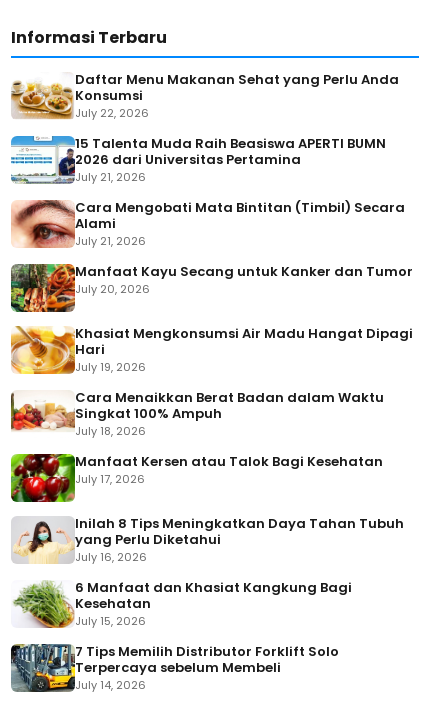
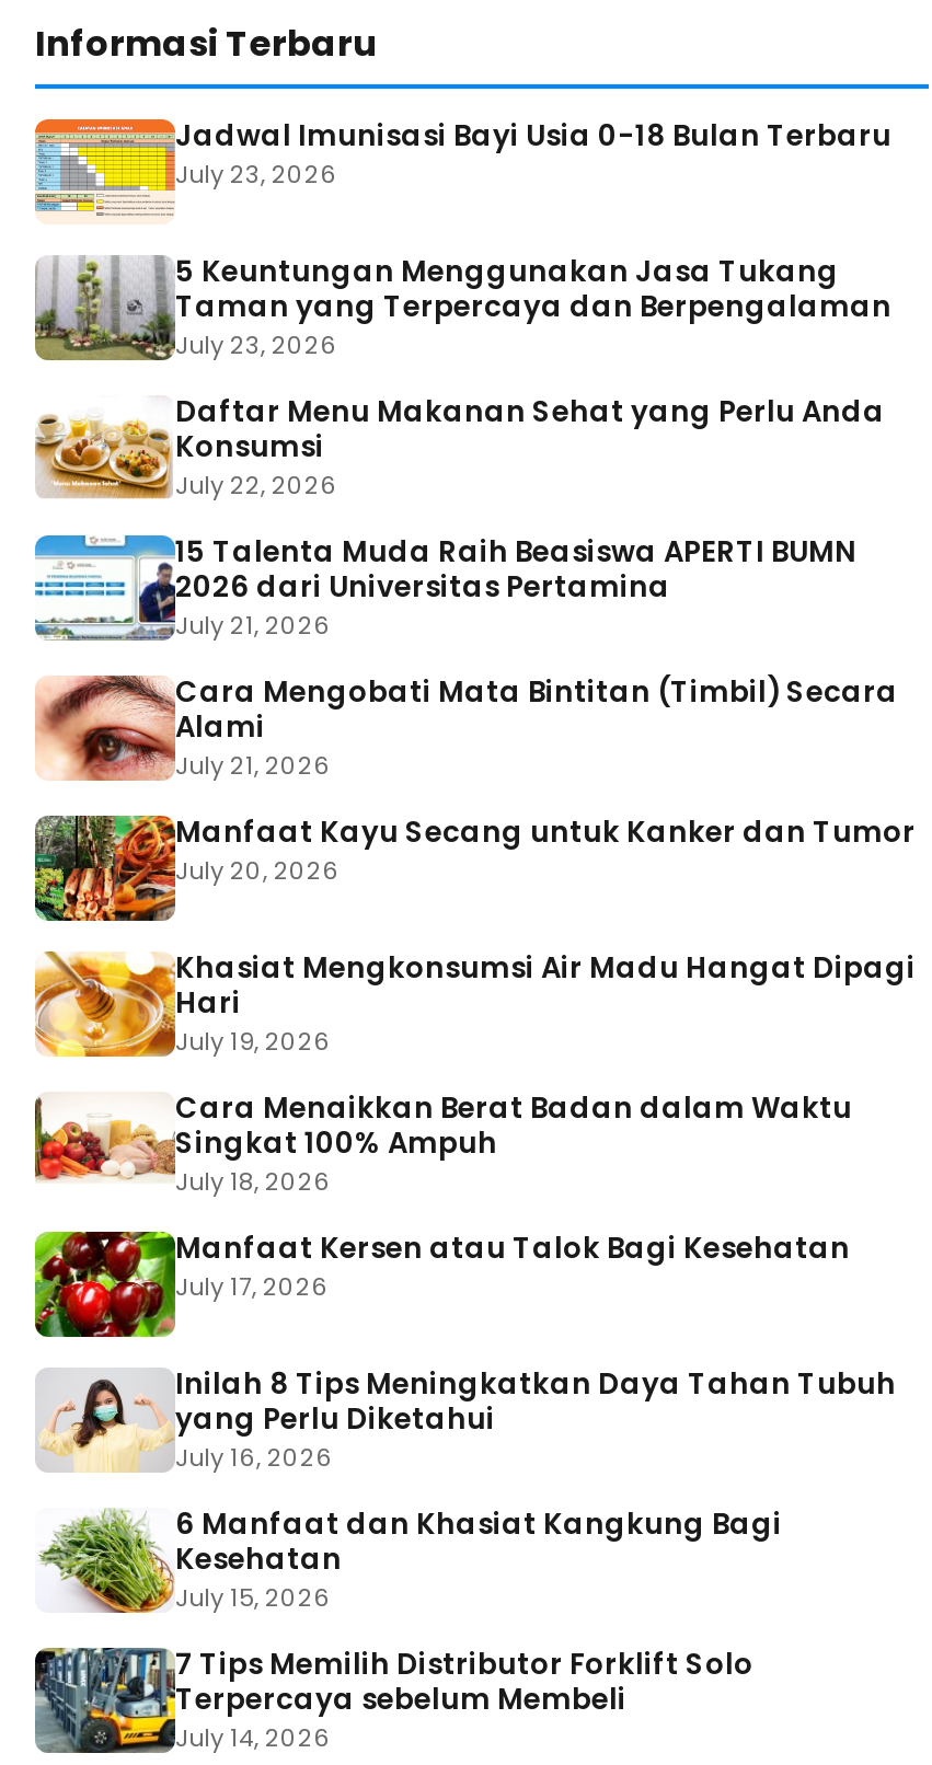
+ [image]
+ Jadwal Imunisasi Bayi Usia 0-18 Bulan Terbaru
+ July 23, 2026
+ 5 Keuntungan Menggunakan Jasa Tukang
+ Taman yang Terpercaya dan Berpengalaman
+ July 23, 2026

+ [image]
